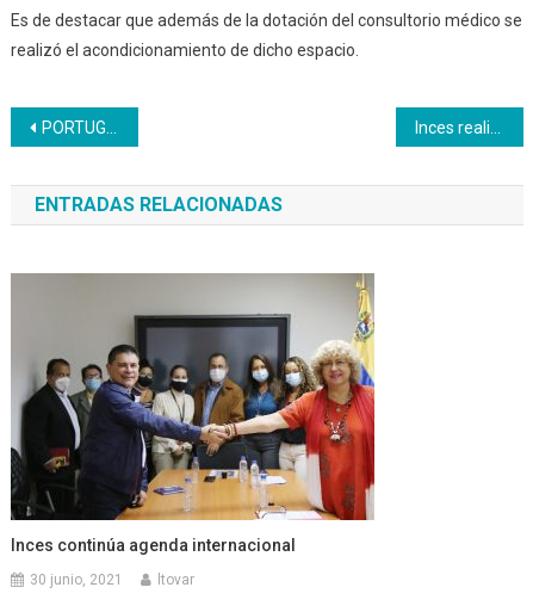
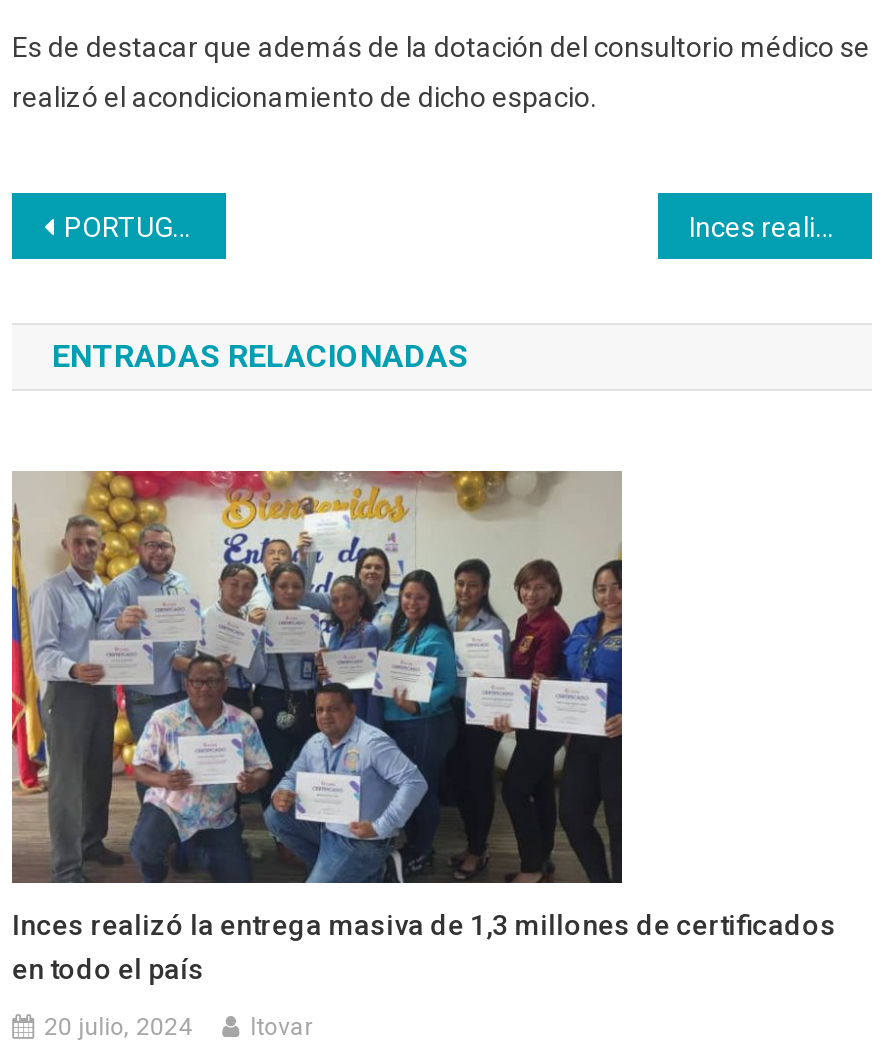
- [image]
- Inces continúa agenda internacional
+ [image]
+ Inces realizó la entrega masiva de 1,3 millones de certificados
+ en todo el país

- 30 junio, 2021
+ 20 julio, 2024
